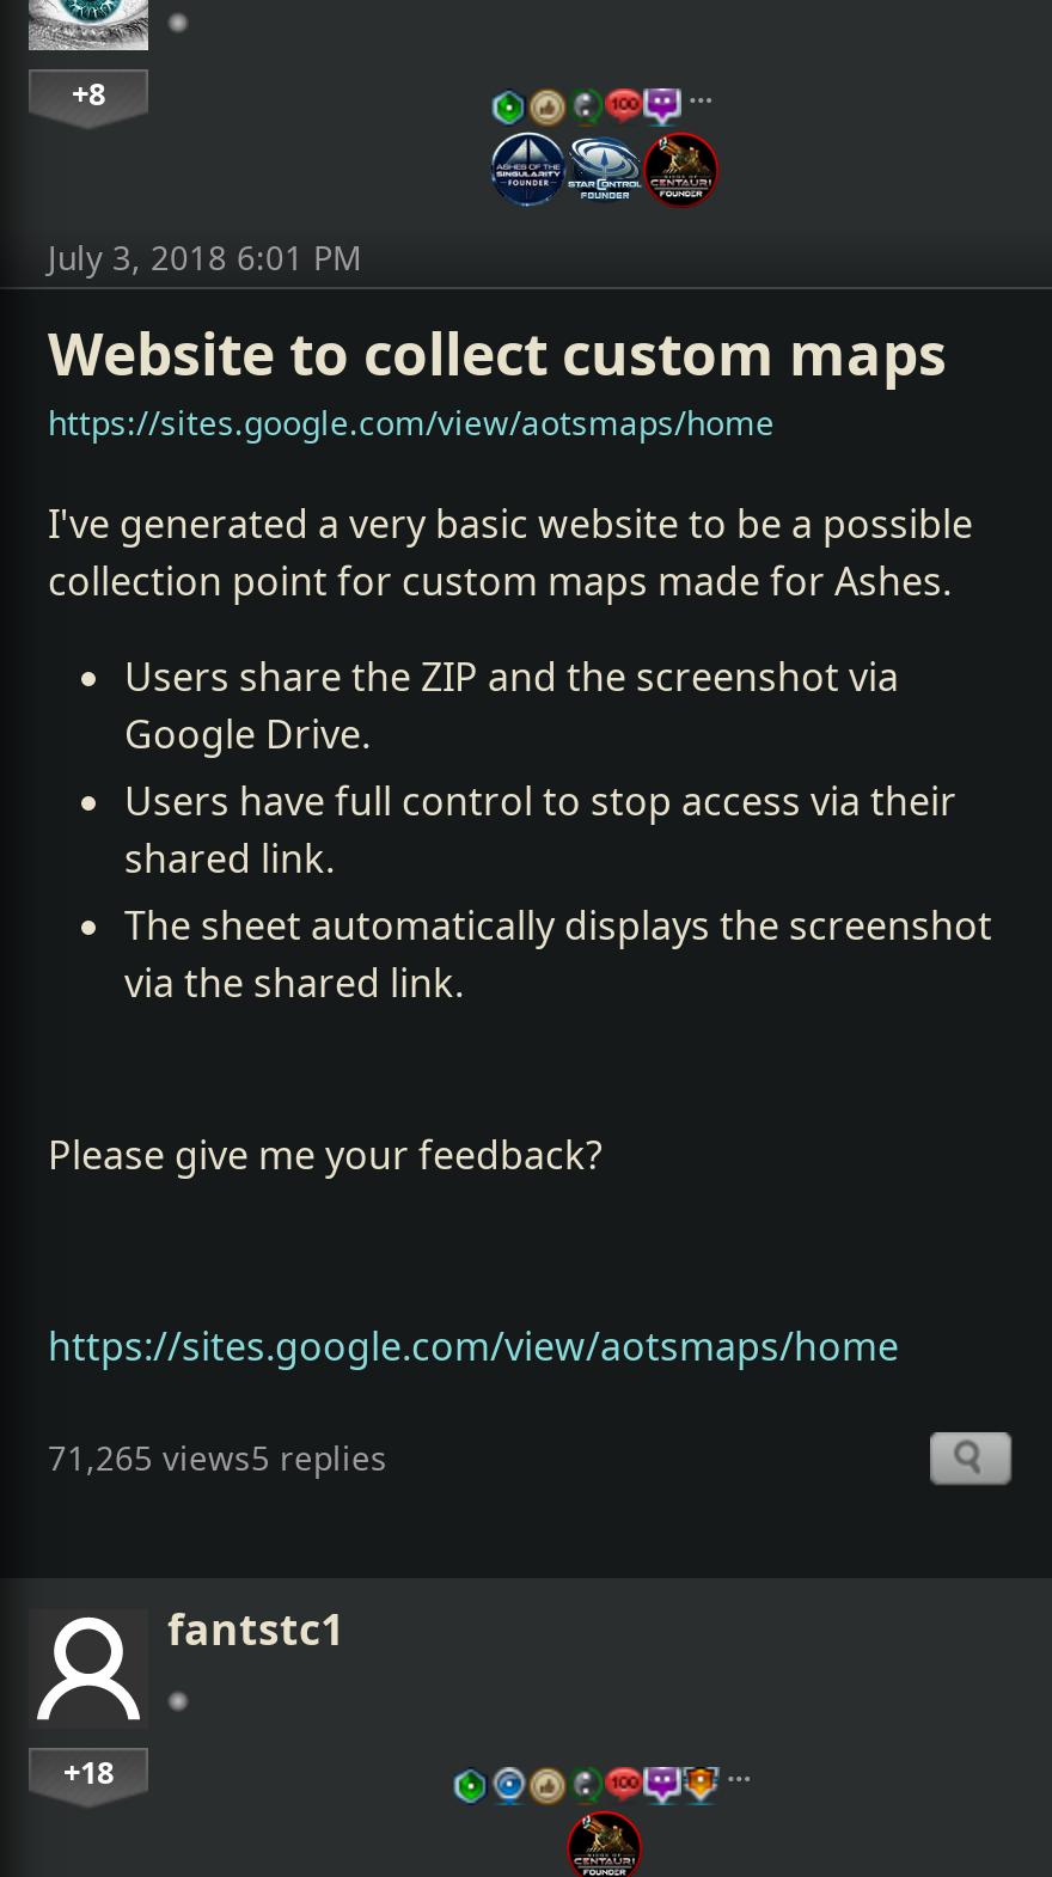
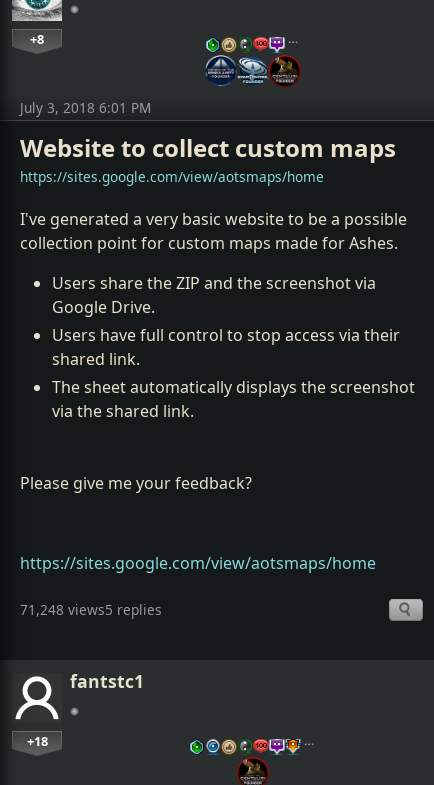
- 71,265 views5 replies
+ 71,248 views5 replies
